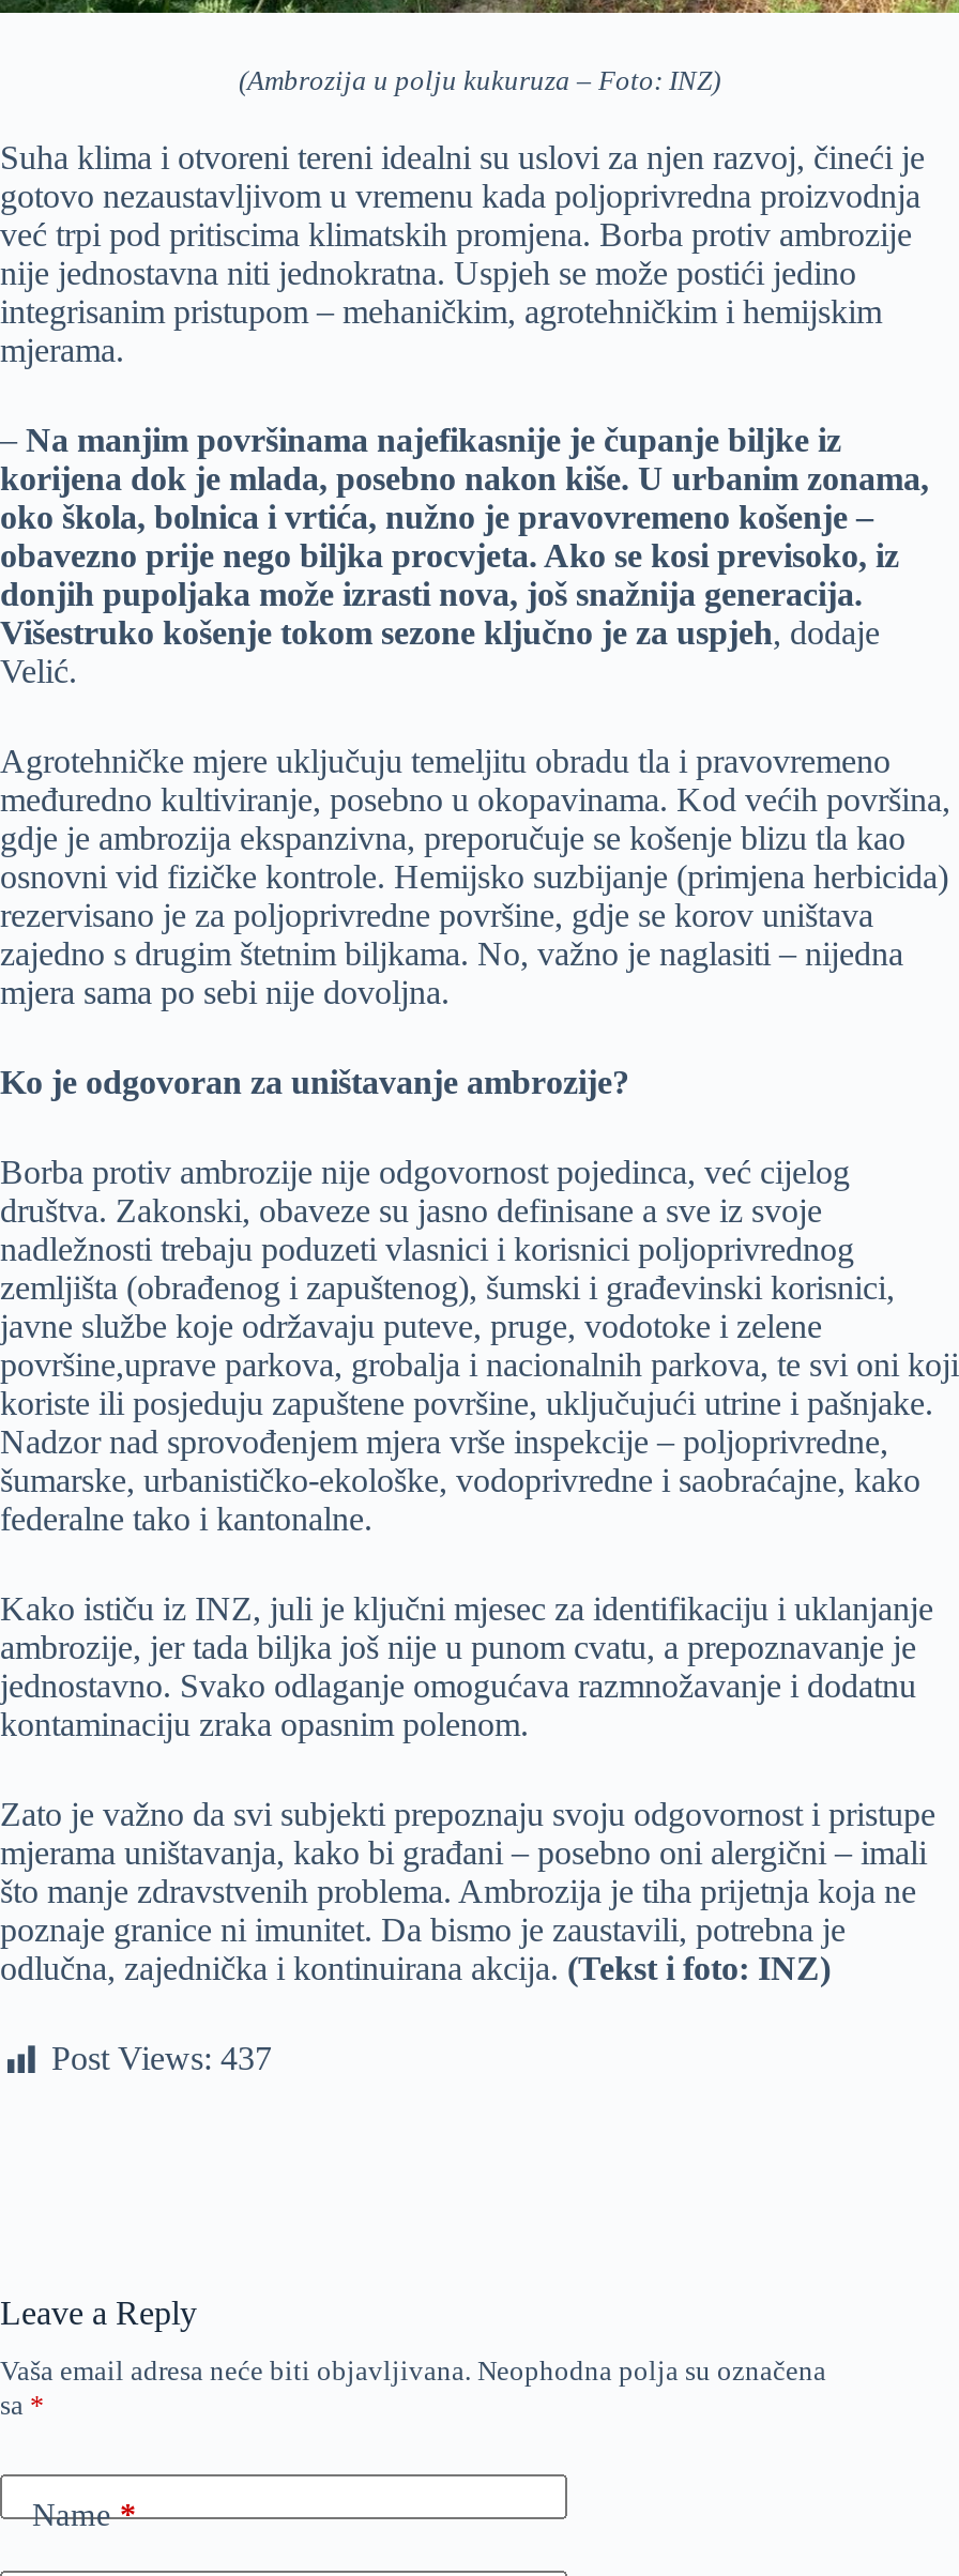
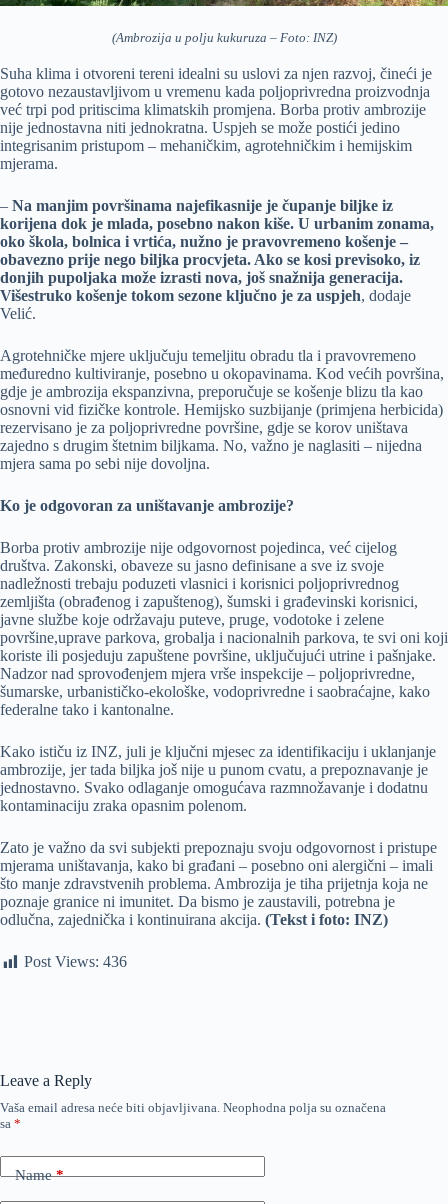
- Post Views: 437
+ Post Views: 436
